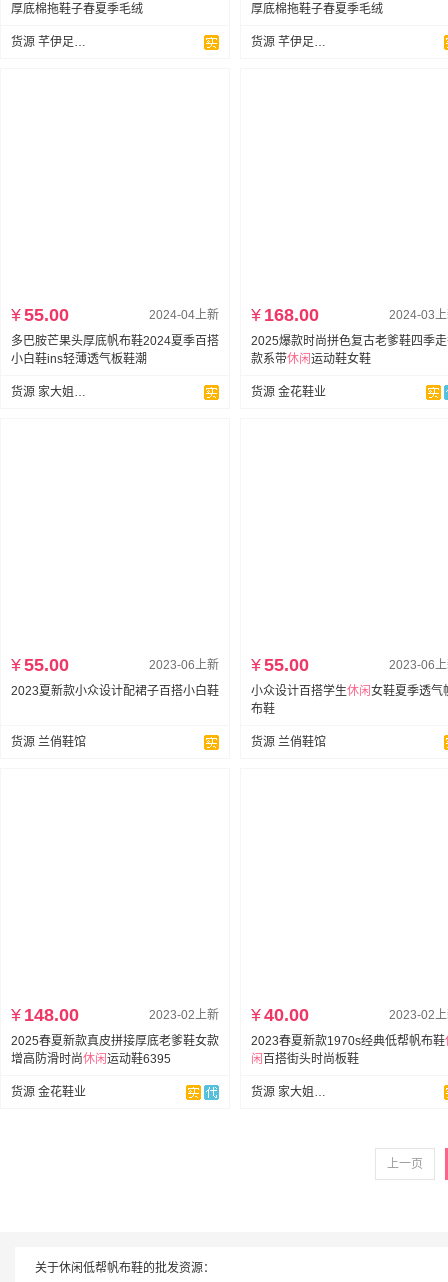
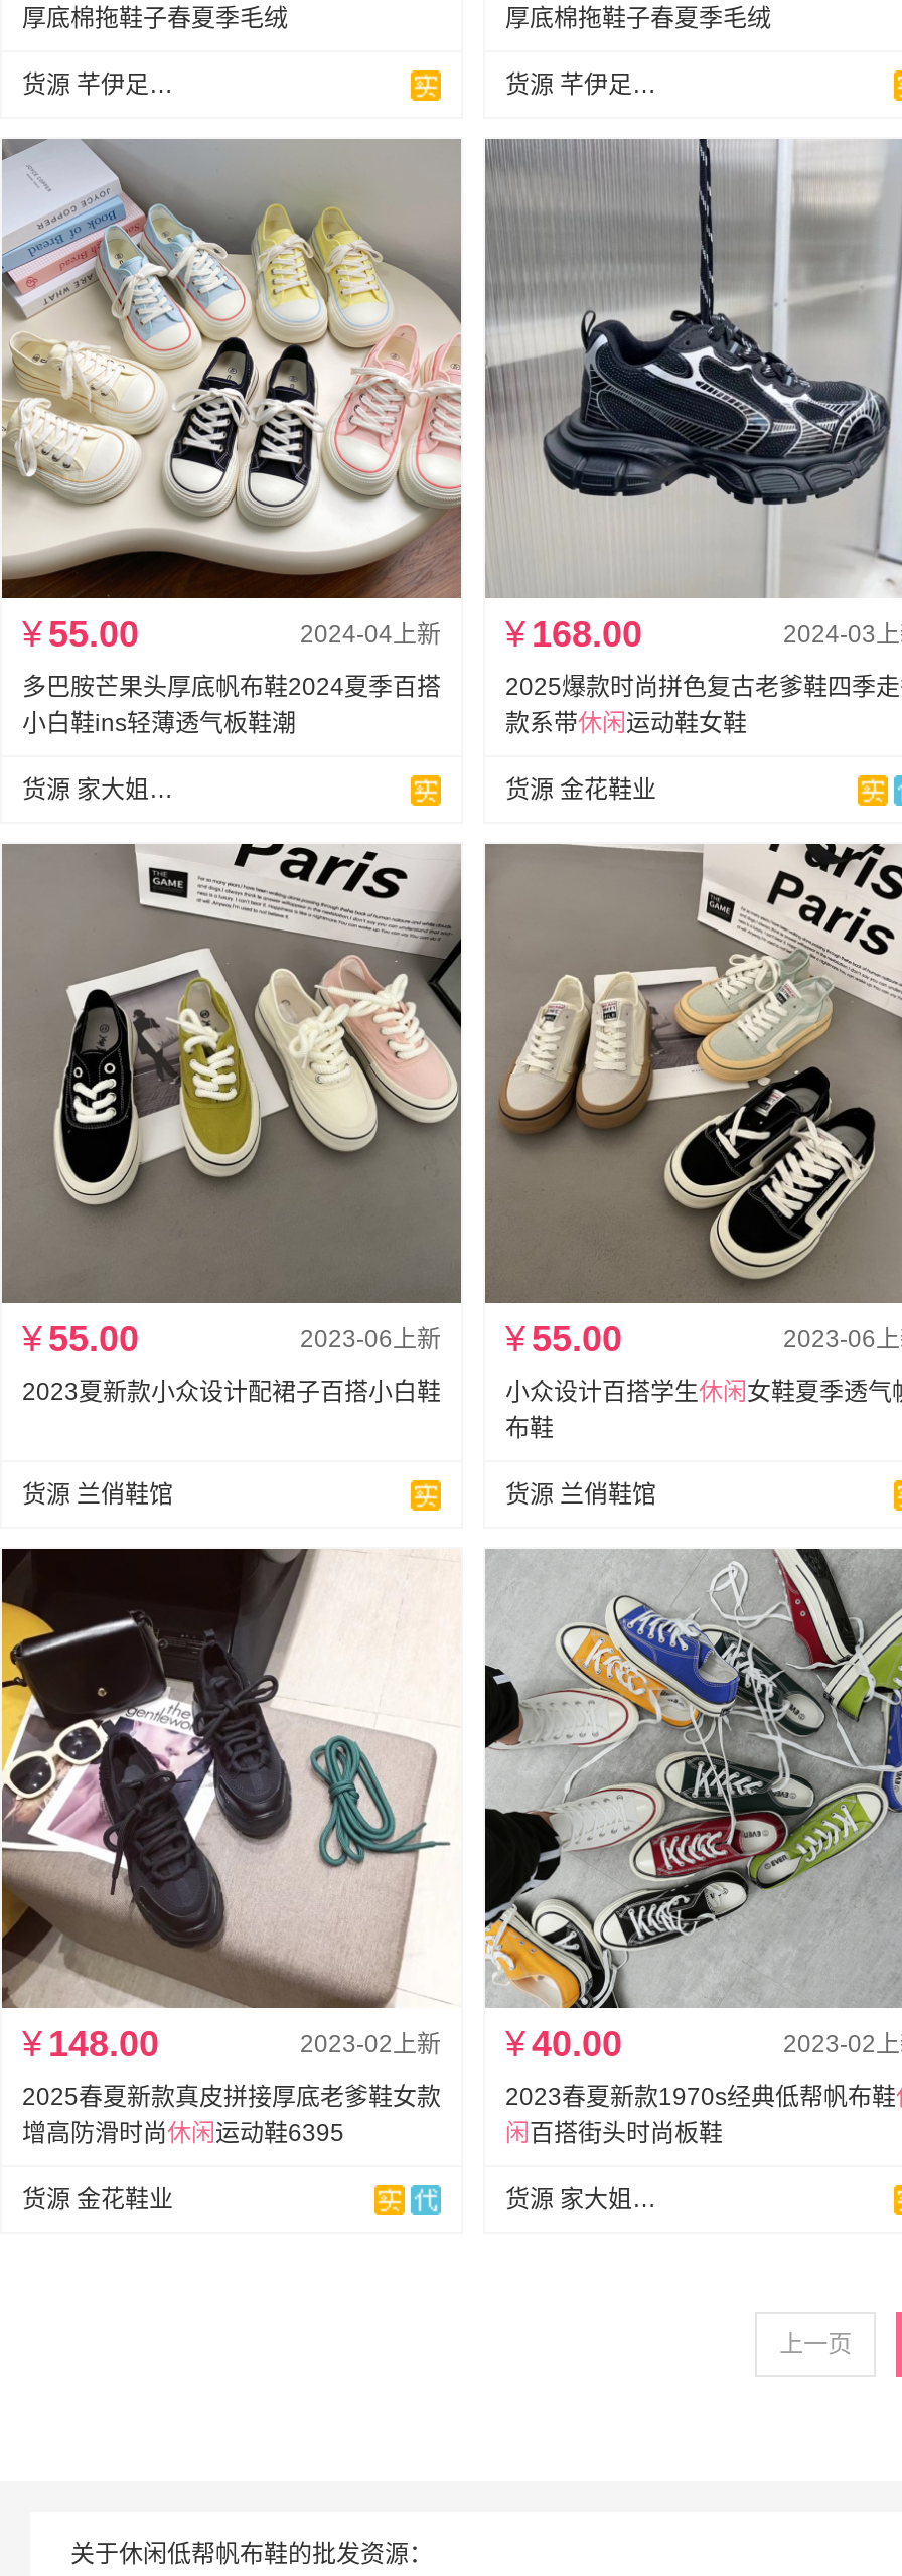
+ [image]

+ [image]

+ [image]

+ [image]

+ [image]

+ [image]
